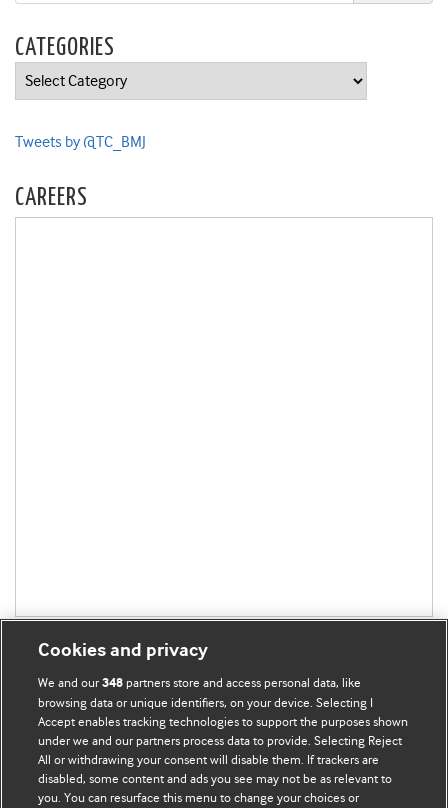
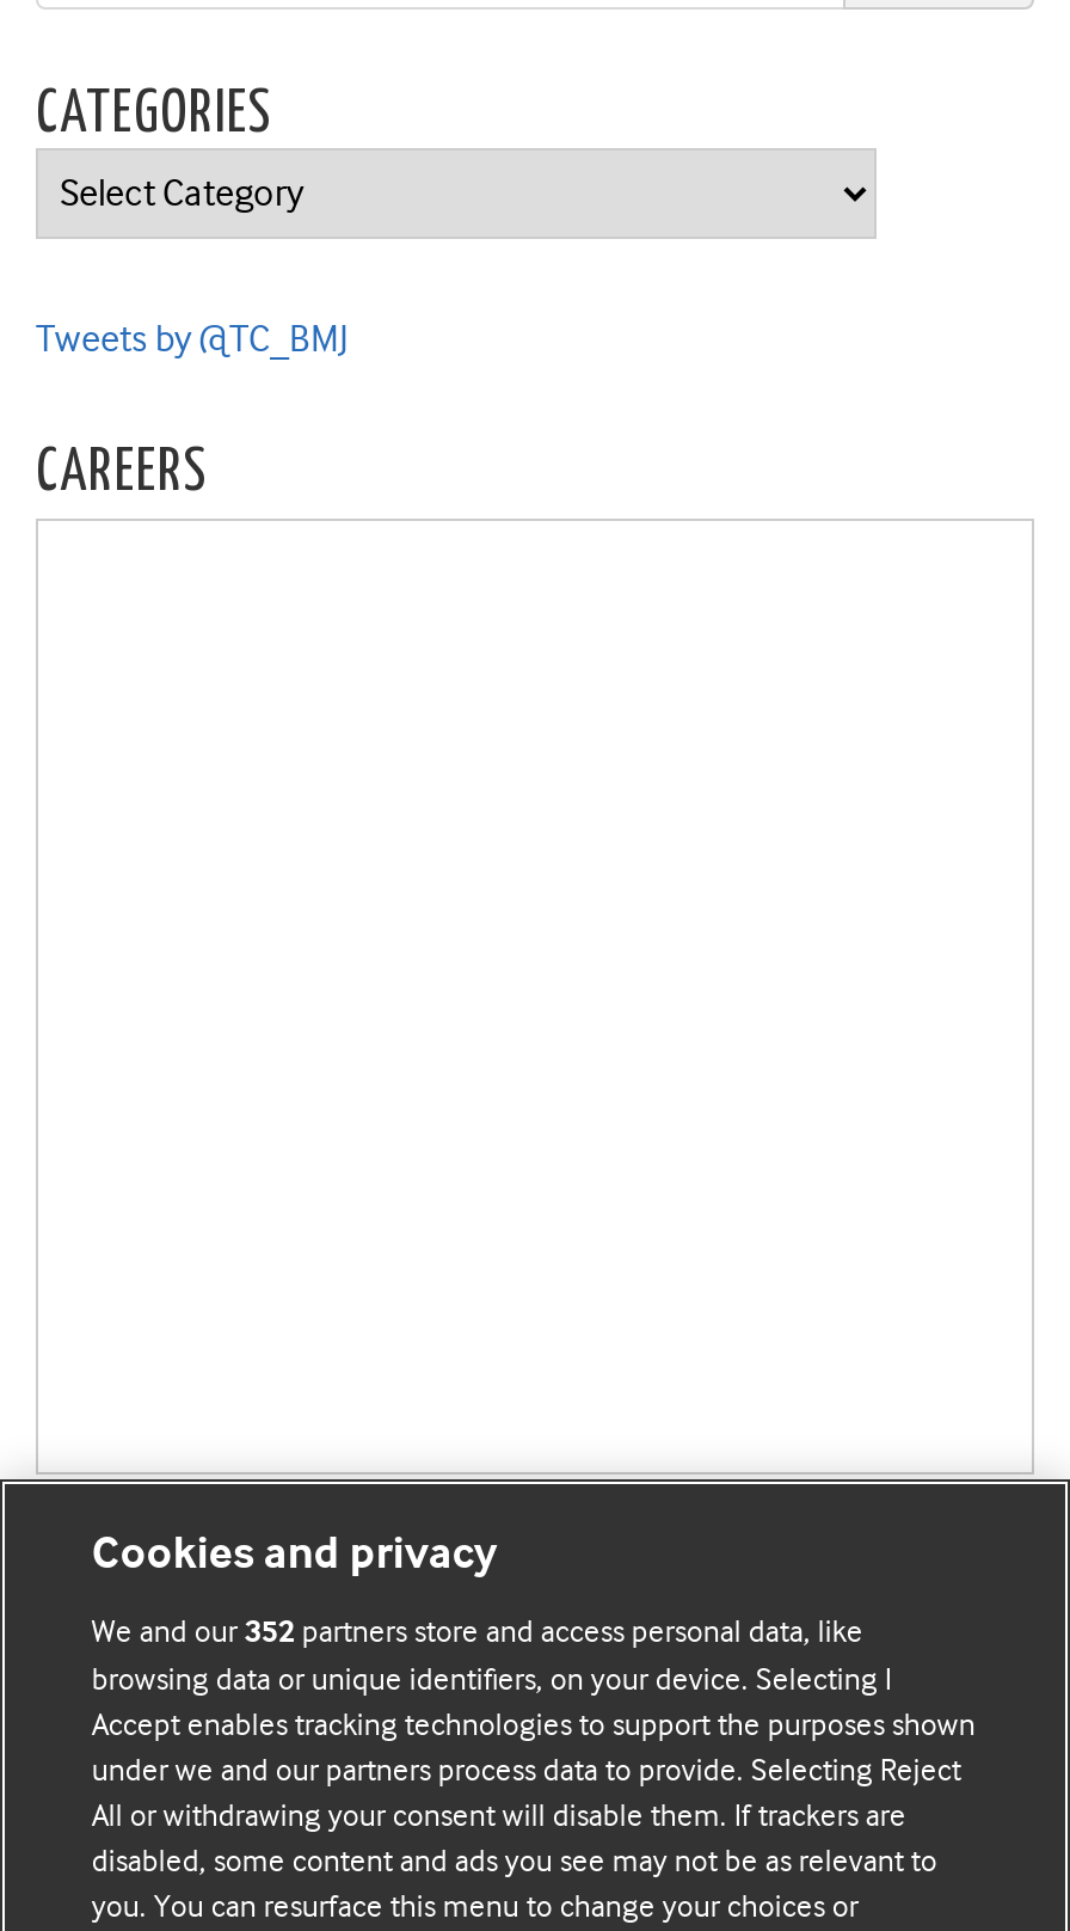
- We and our 348 partners store and access personal data, like
+ We and our 352 partners store and access personal data, like
